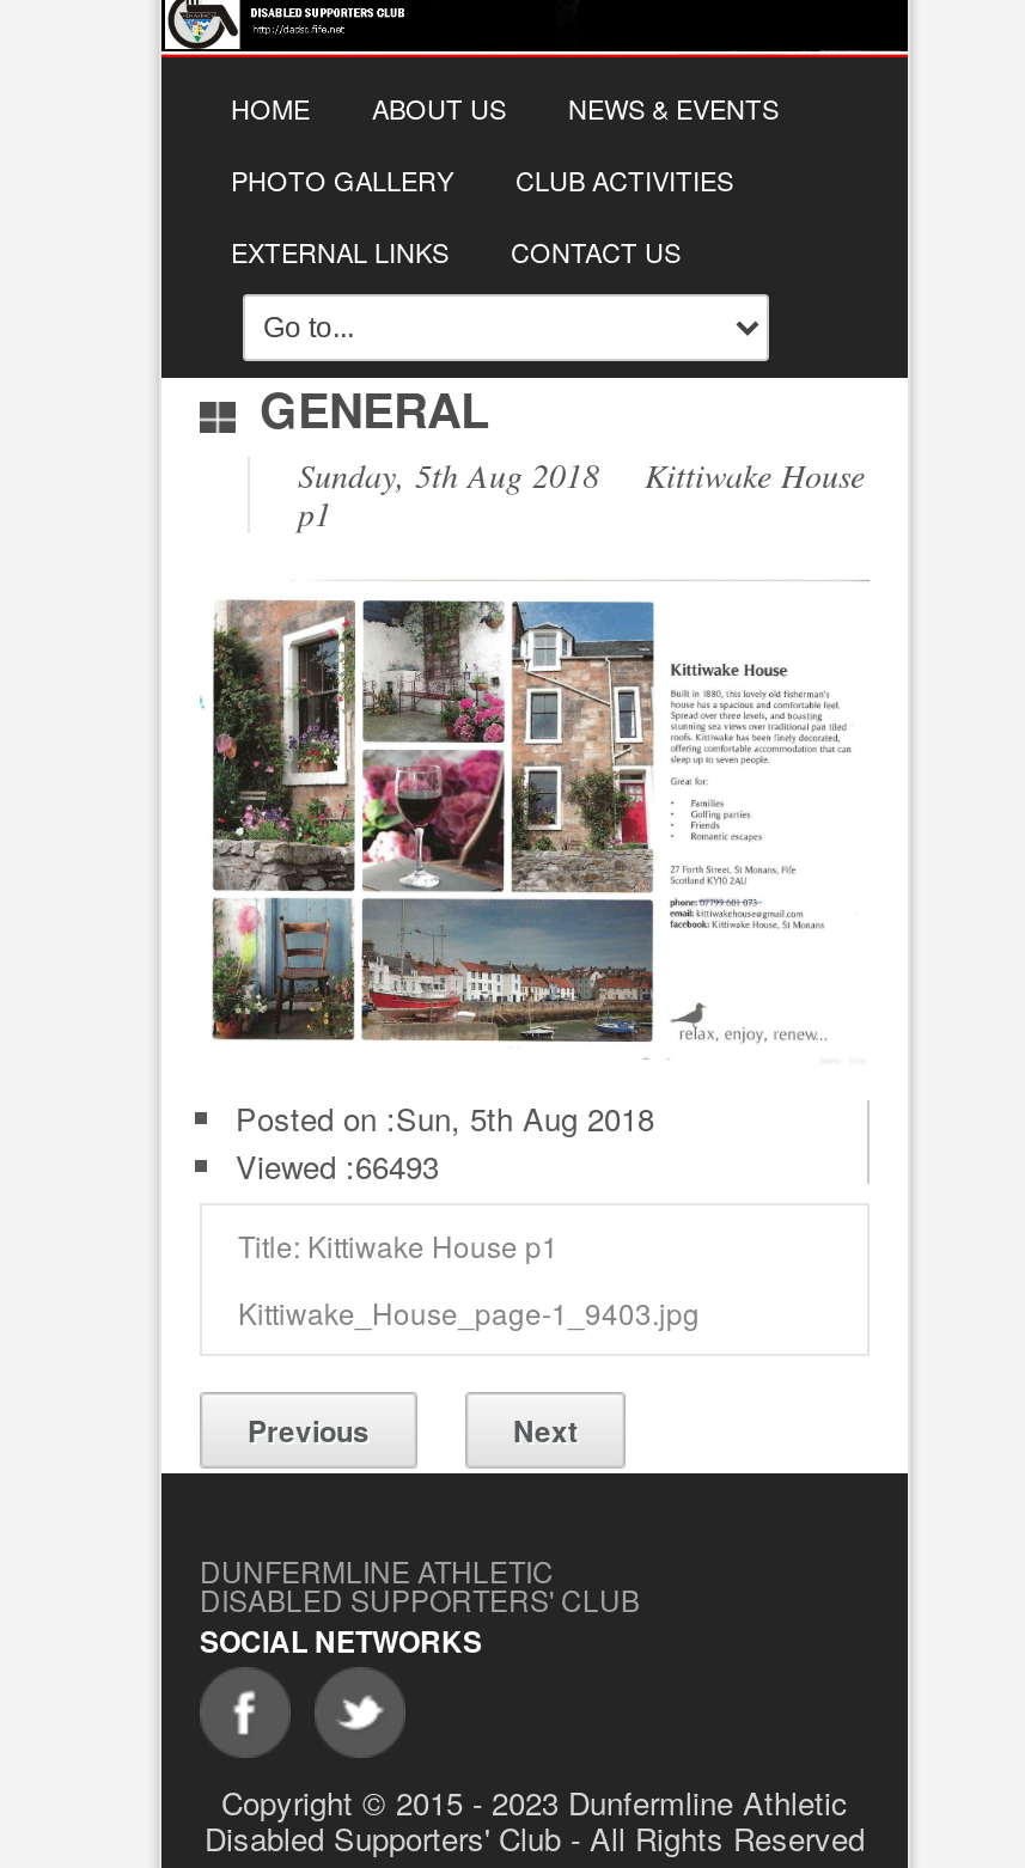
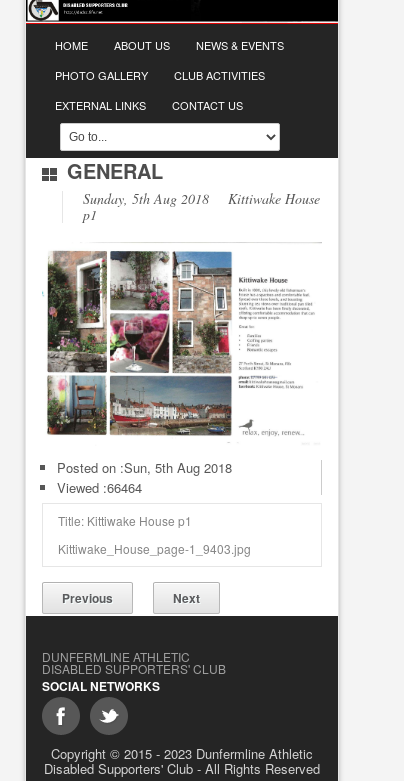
- Viewed :66493
+ Viewed :66464
